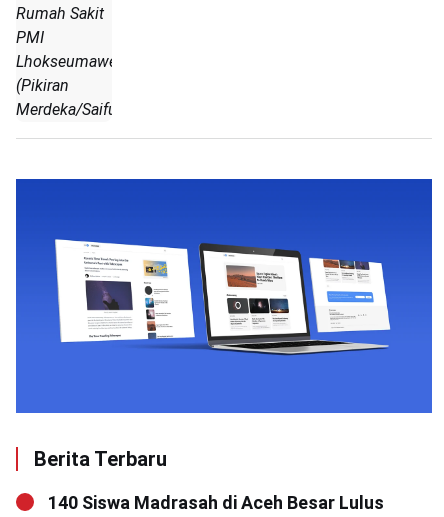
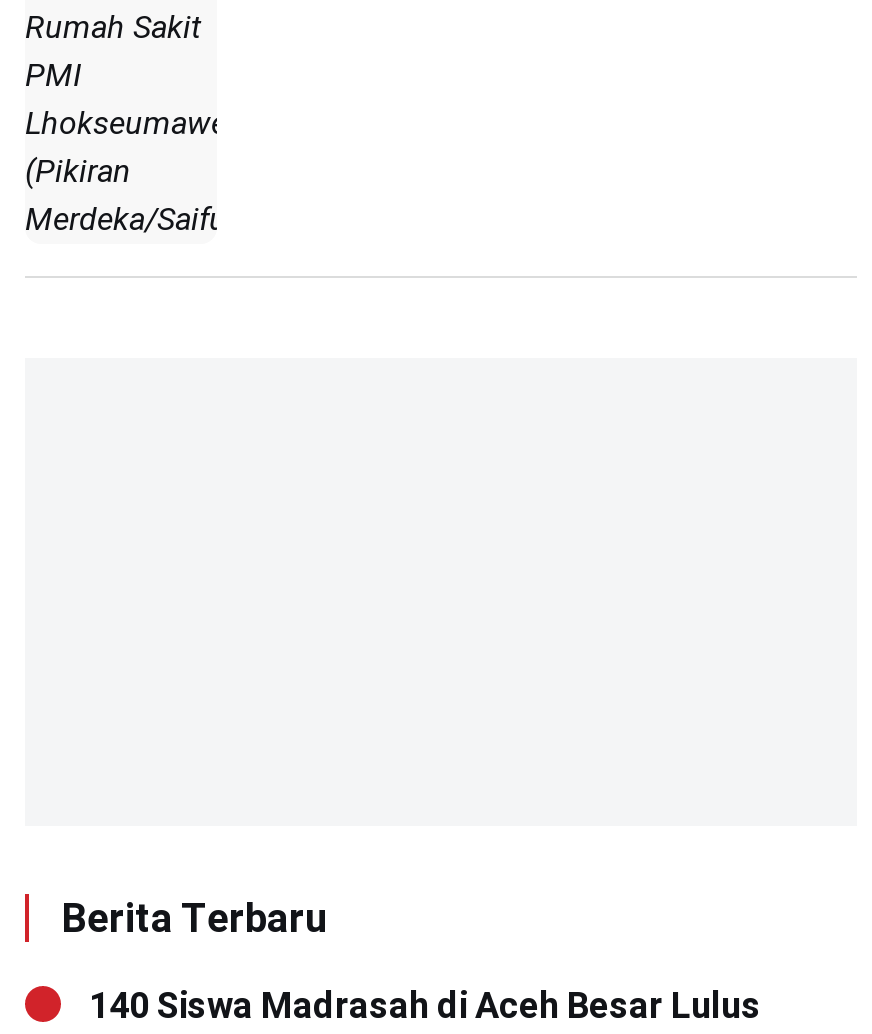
- [image]
